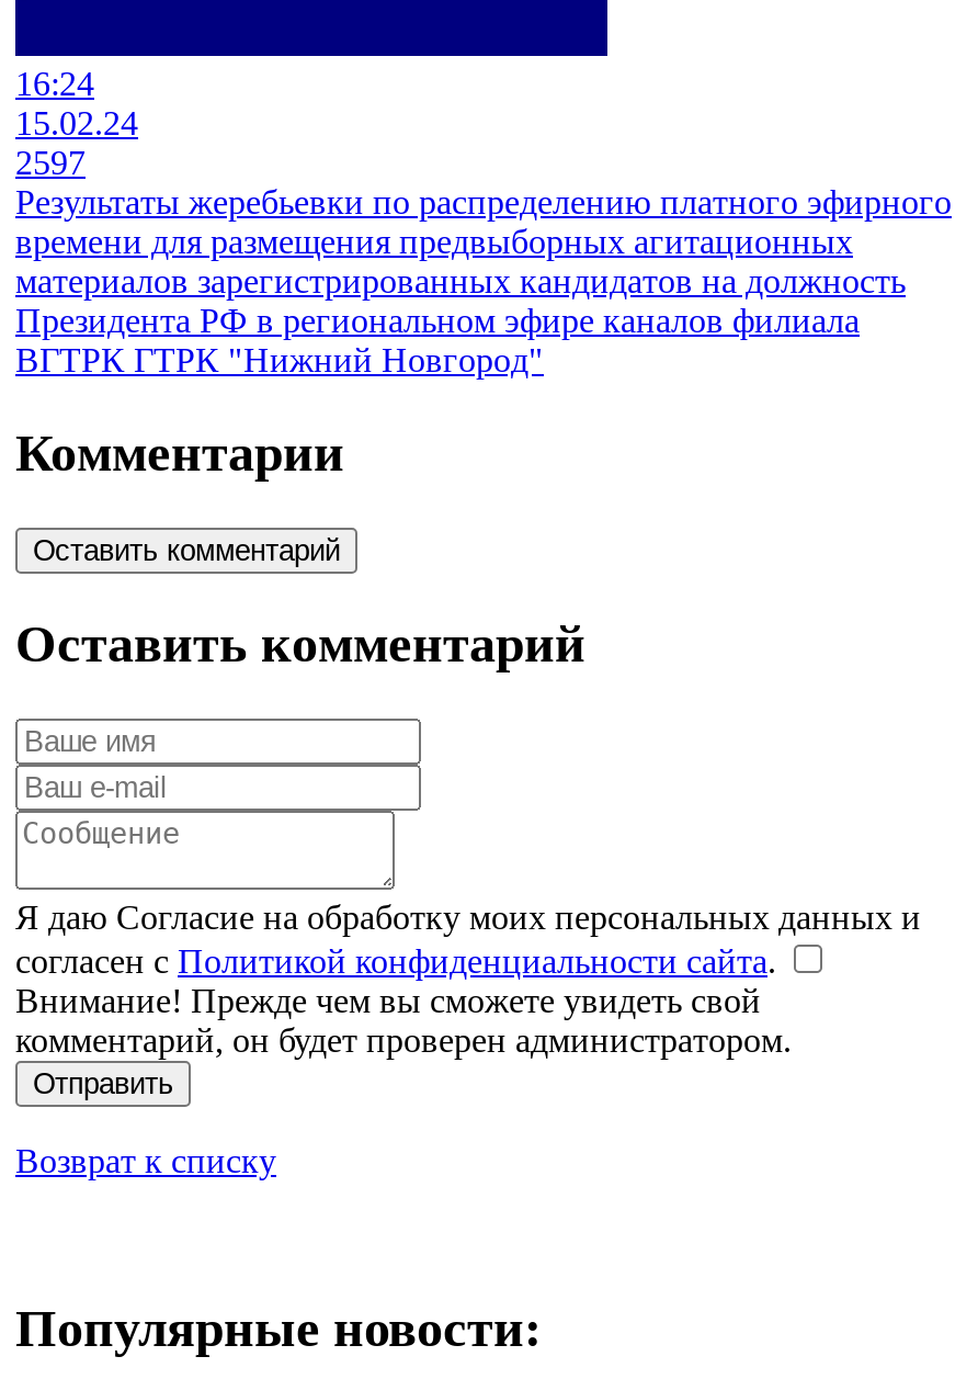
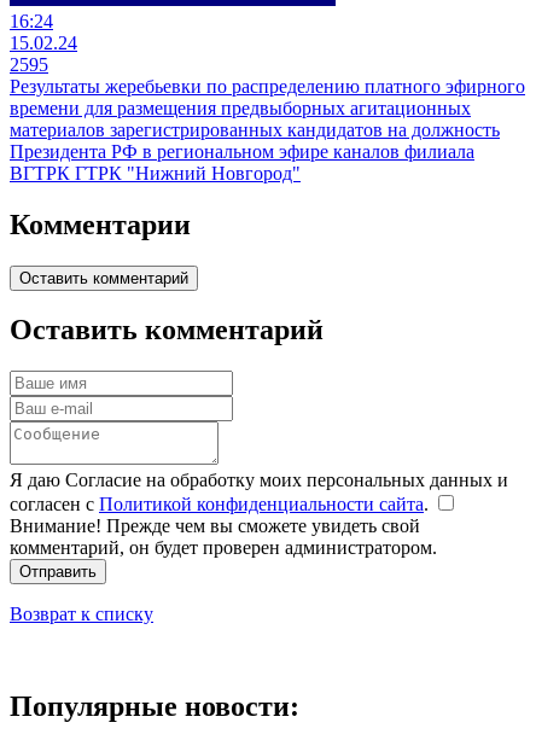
- 2597
+ 2595
